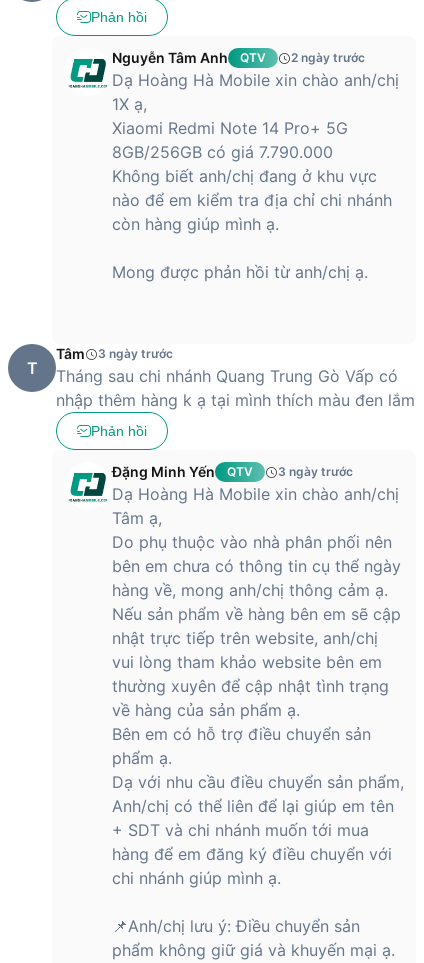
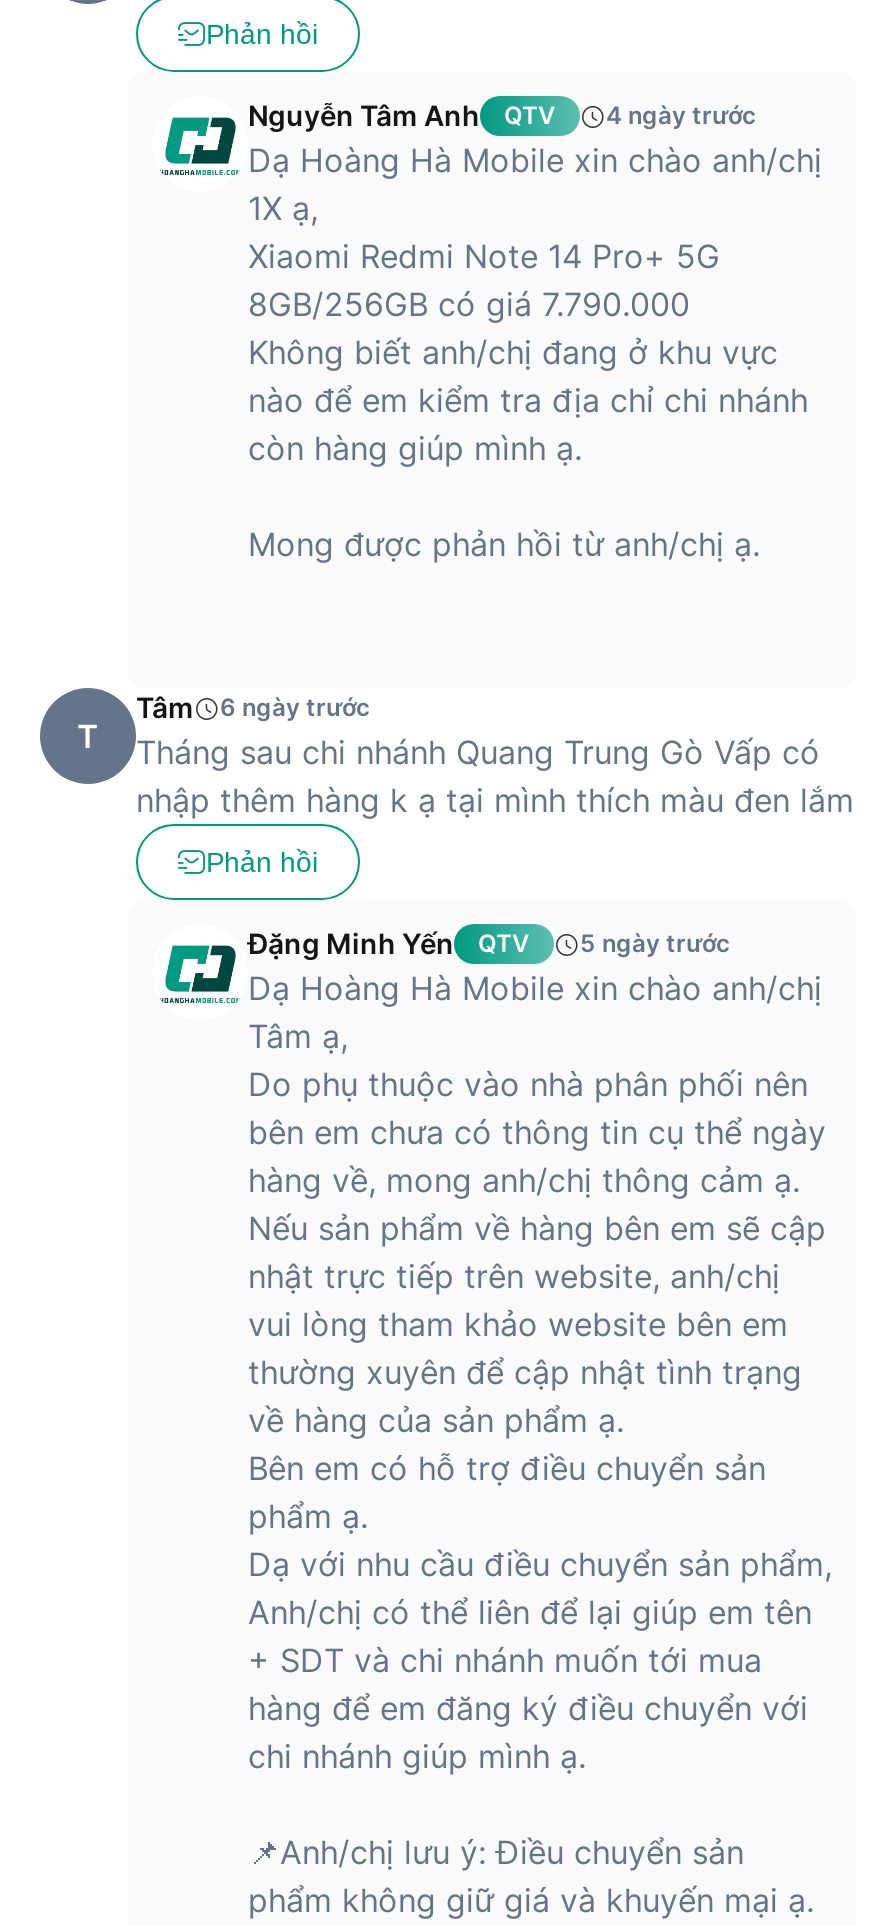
- Nguyễn Tâm Anh QTV 2 ngày trước
+ Nguyễn Tâm Anh QTV 4 ngày trước

- Tâm 3 ngày trước
+ Tâm 6 ngày trước

- Đặng Minh Yến QTV 3 ngày trước
+ Đặng Minh Yến QTV 5 ngày trước
